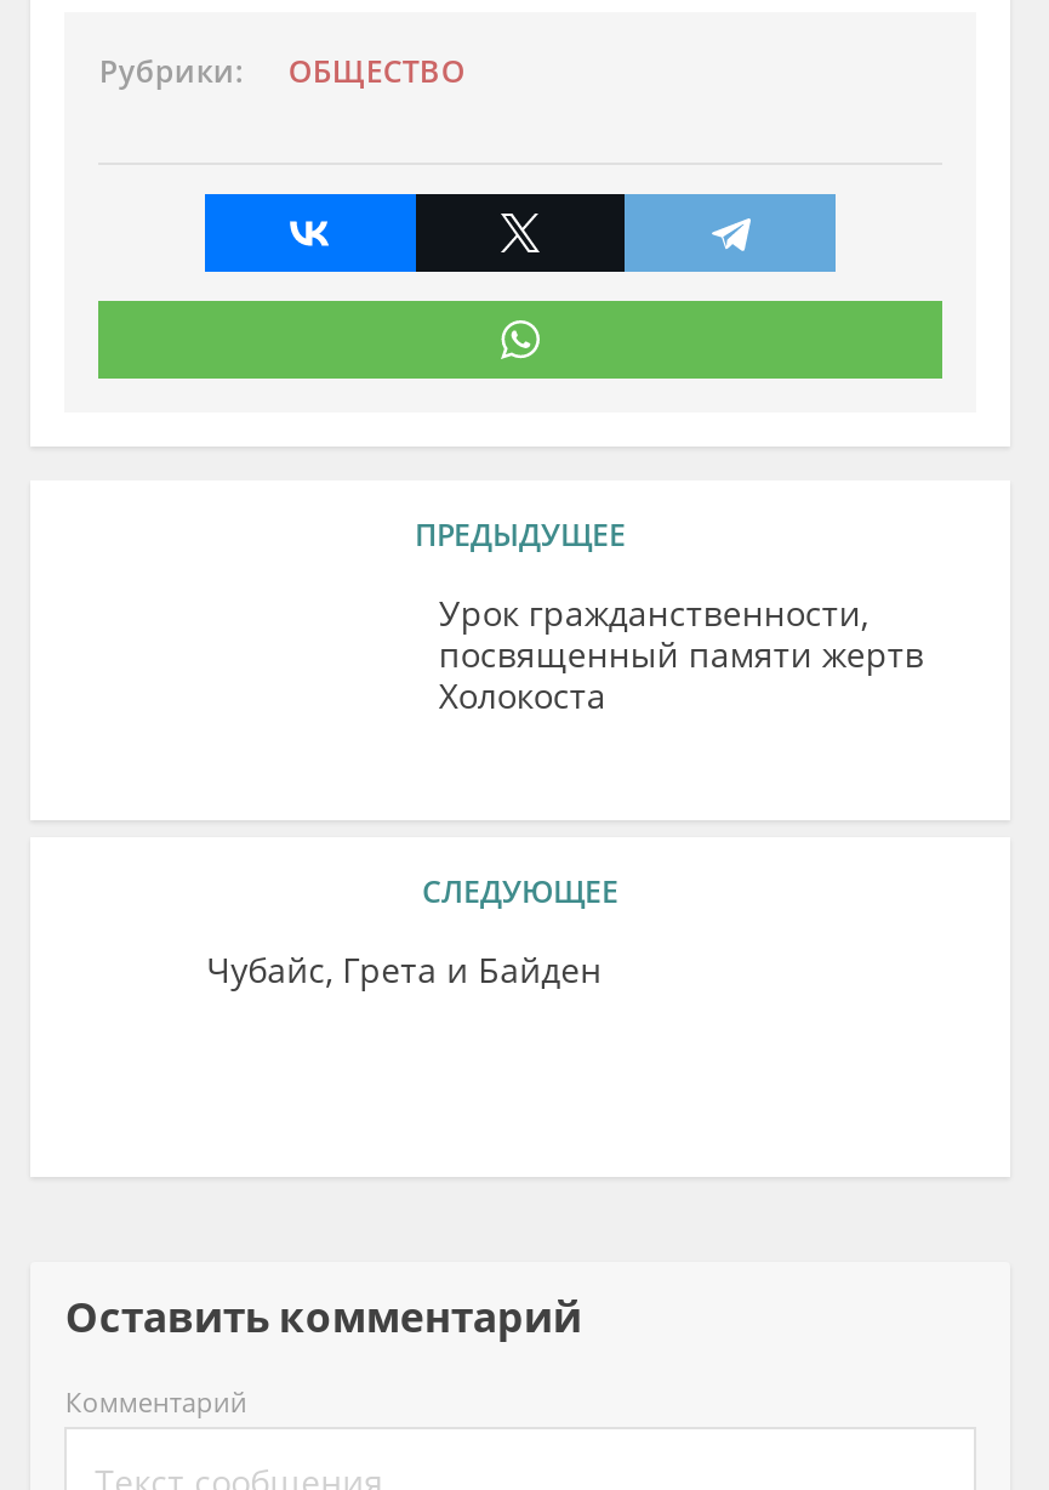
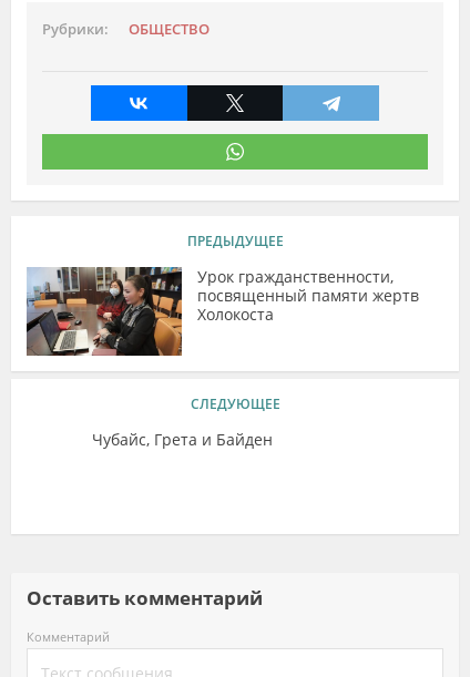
+ [image]
